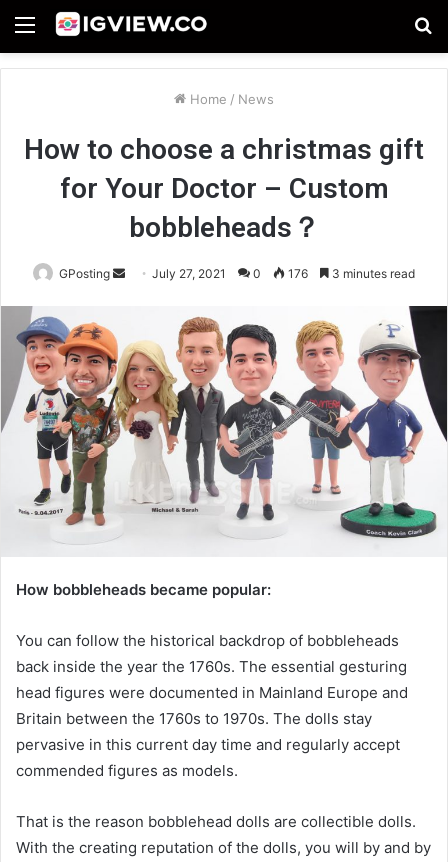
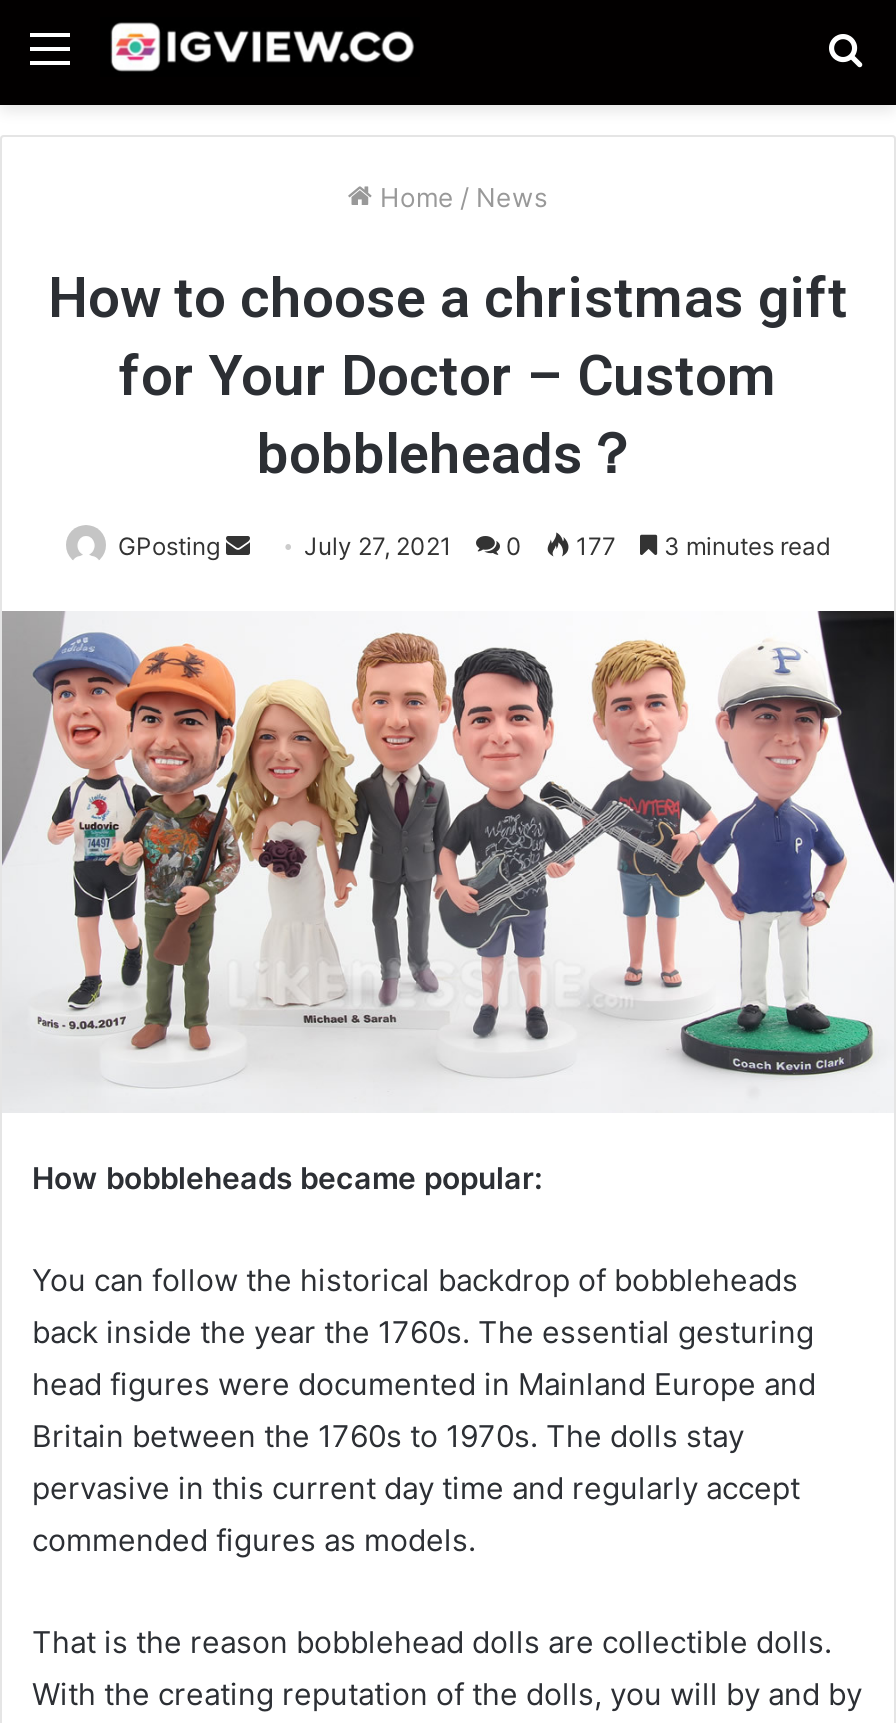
- 176
+ 177
